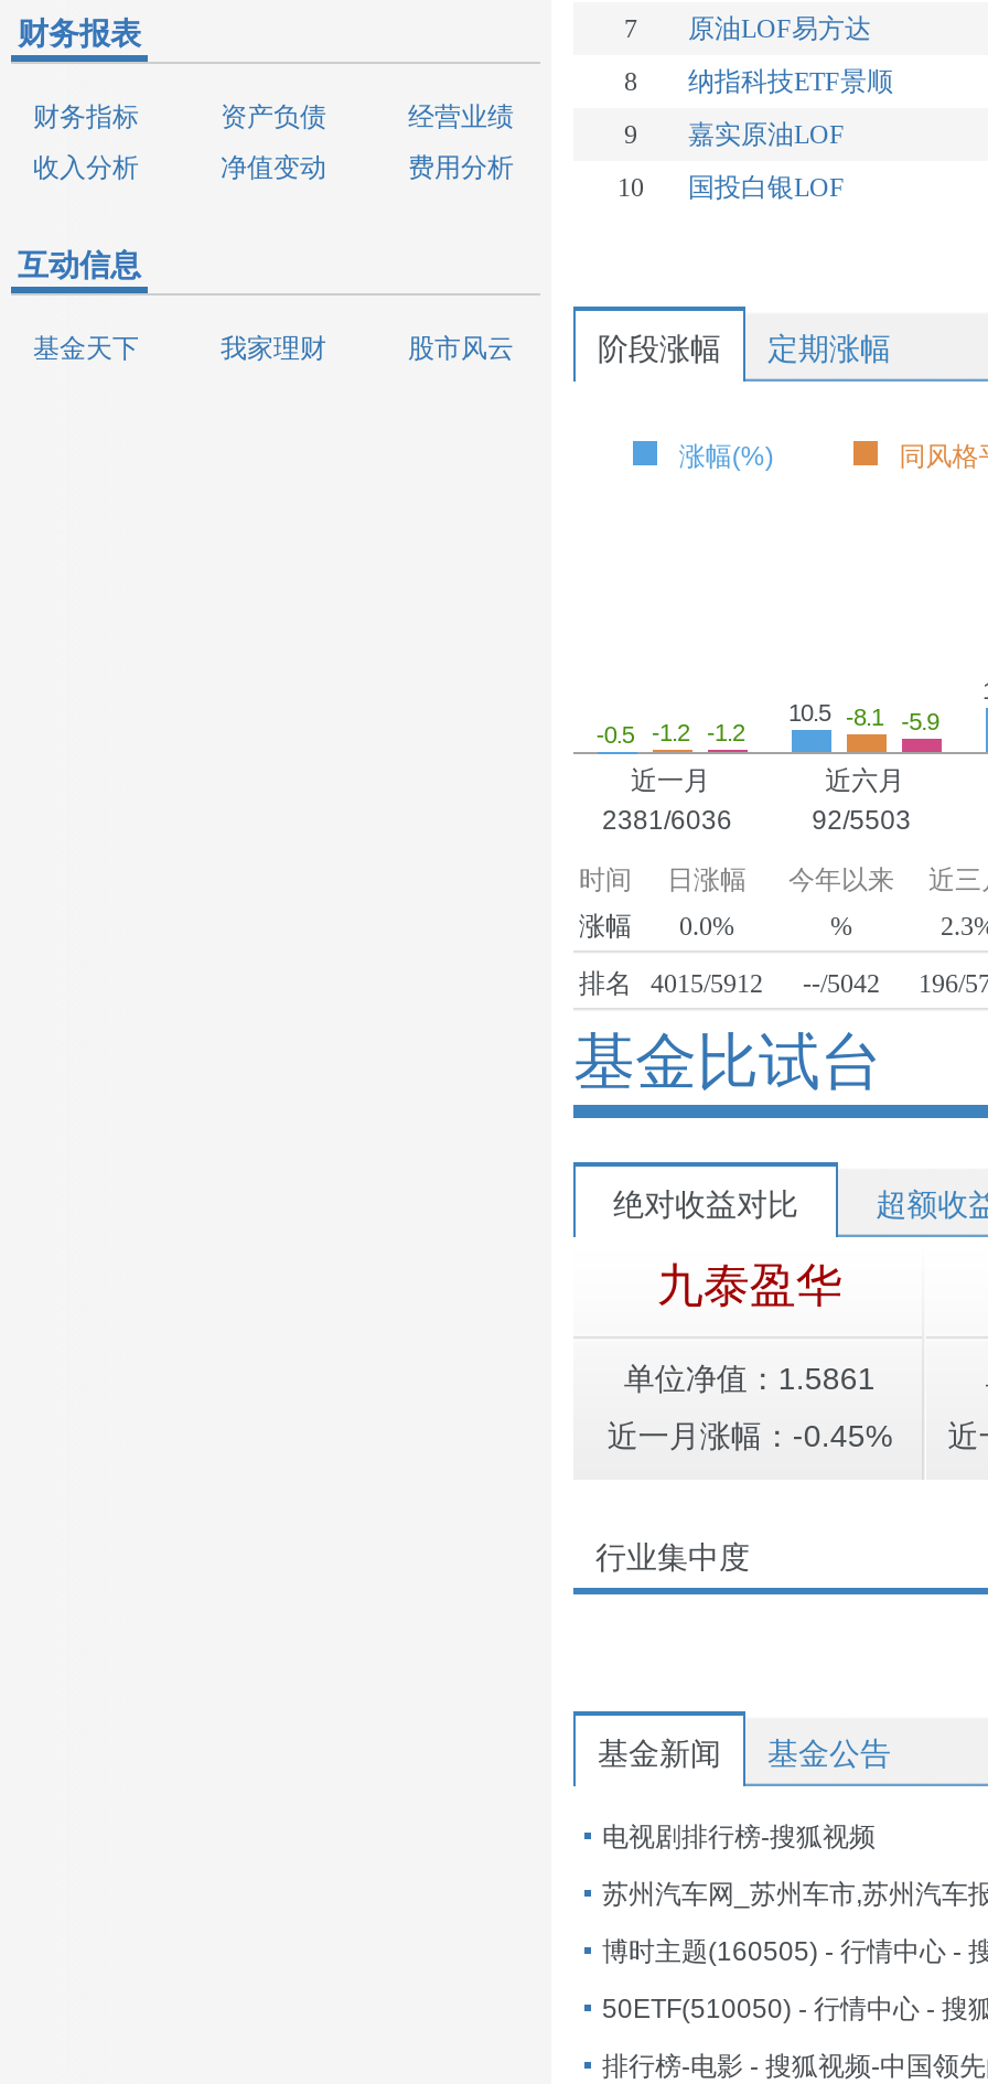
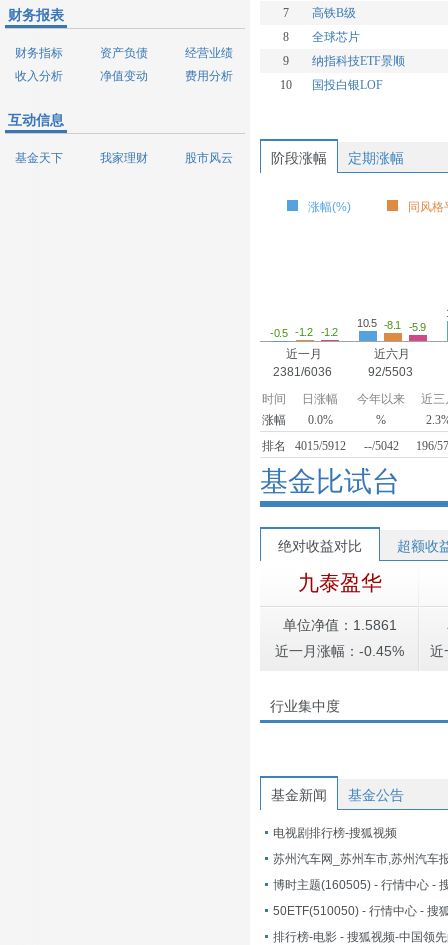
- 原油LOF易方达
+ 高铁B级

moved down: 纳指科技ETF景顺

+ 全球芯片

- 嘉实原油LOF
